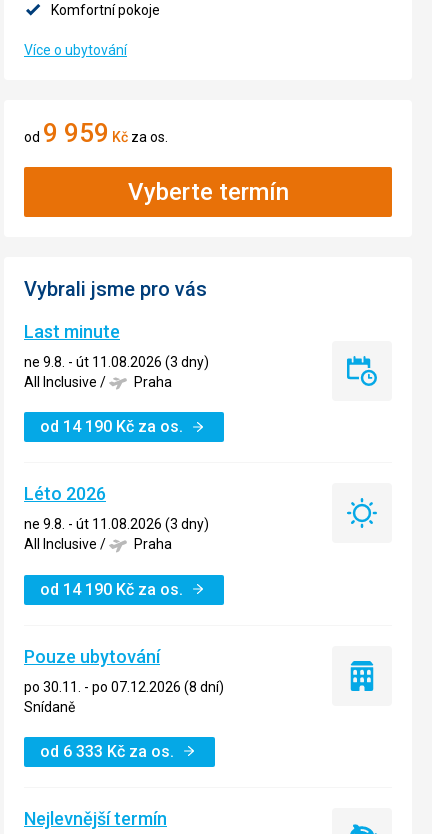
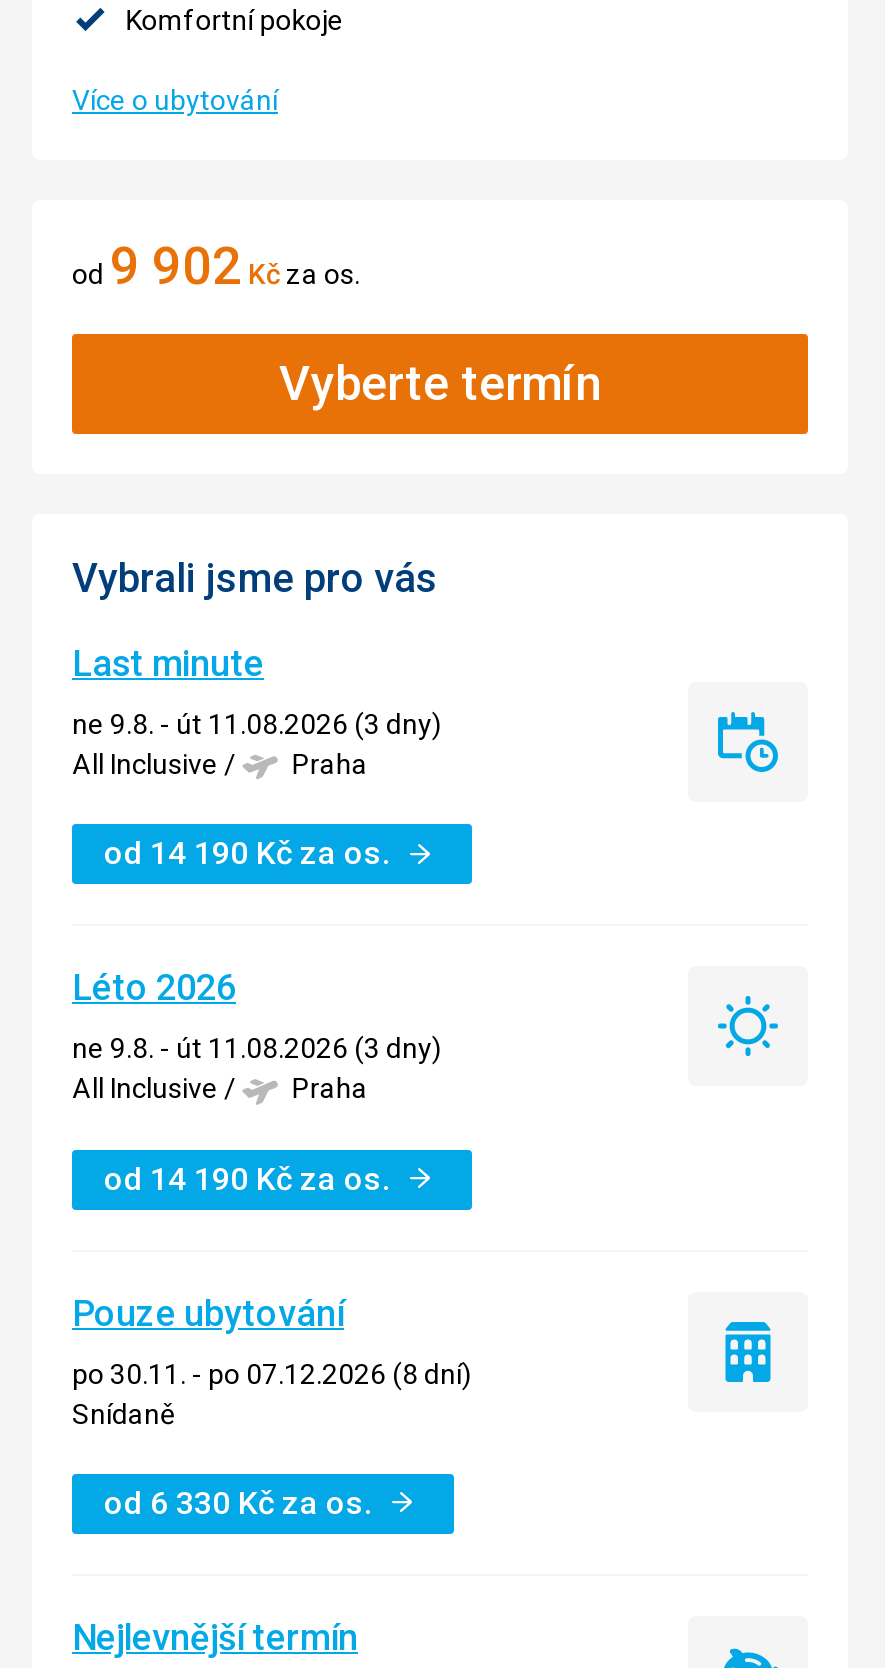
- od9 959Kčza os.
+ od9 902Kčza os.

- od 6 333 Kč za os.
+ od 6 330 Kč za os.
